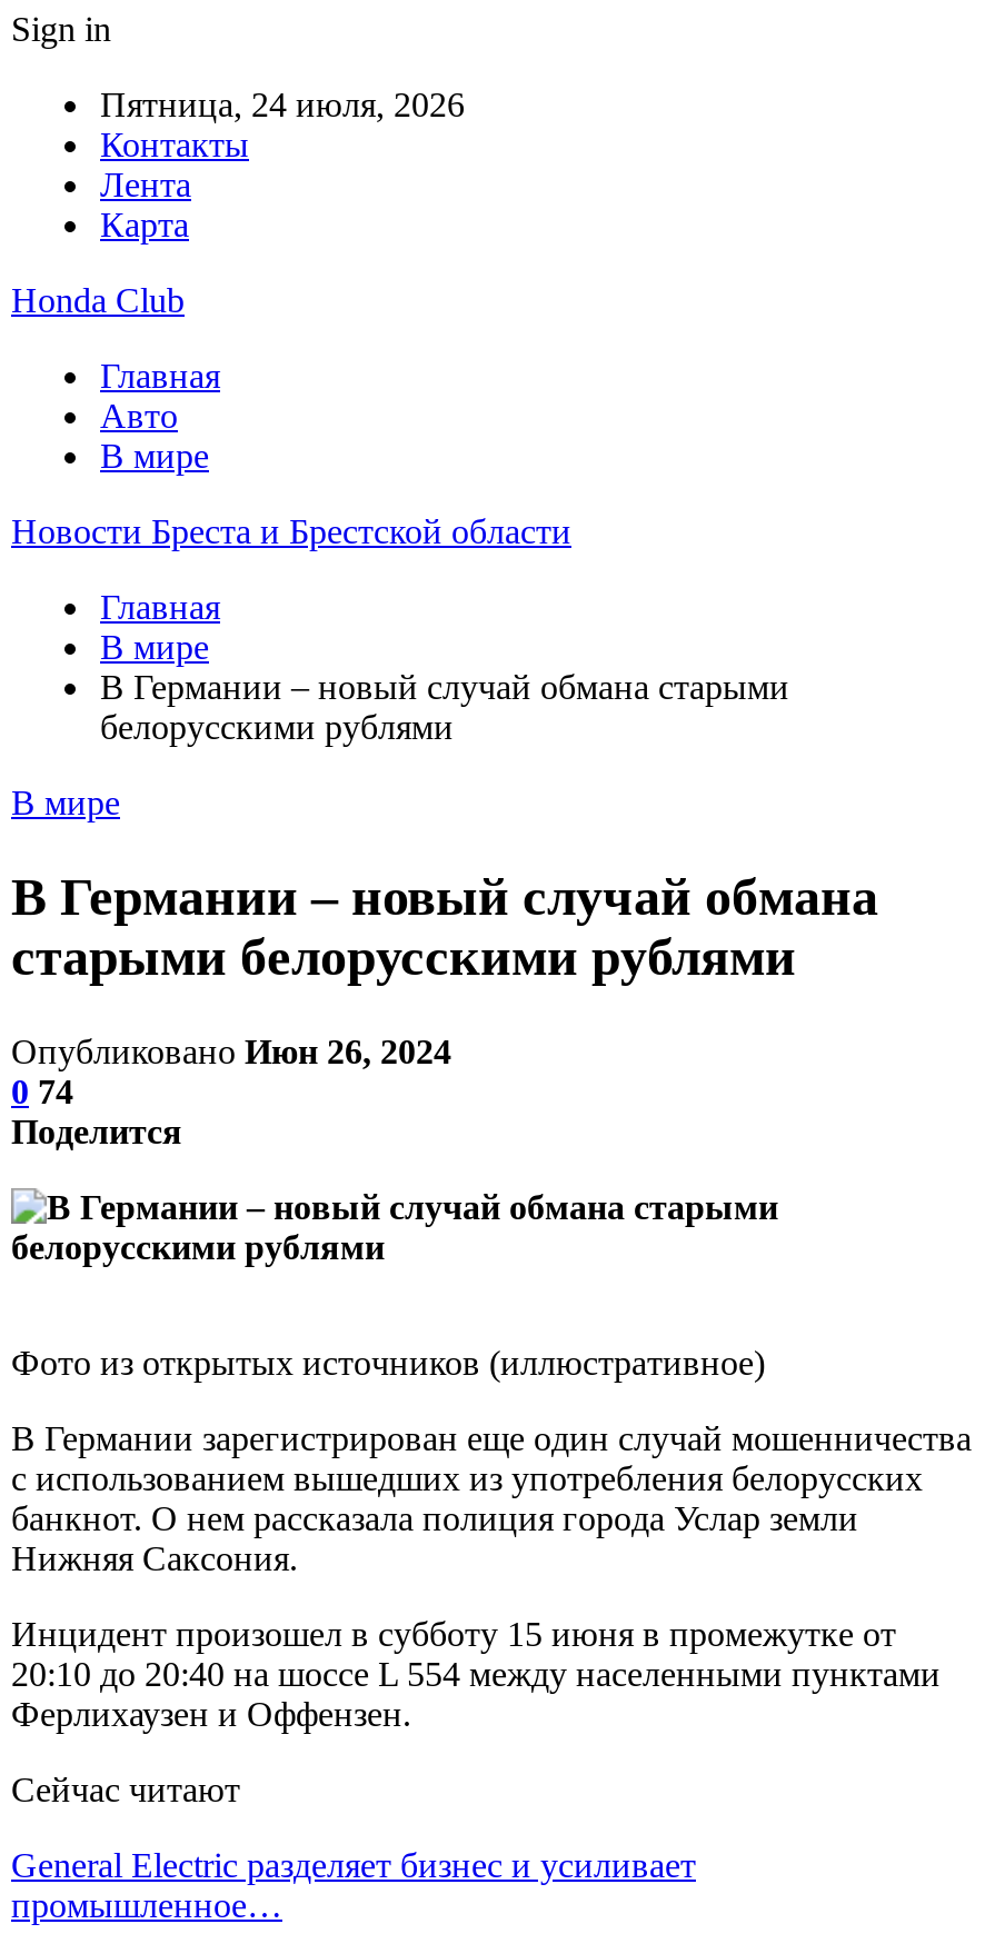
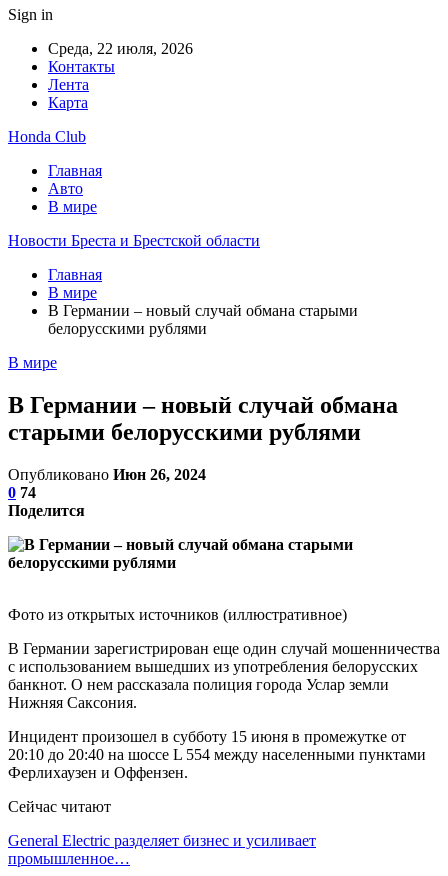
- Пятница, 24 июля, 2026
+ Среда, 22 июля, 2026
